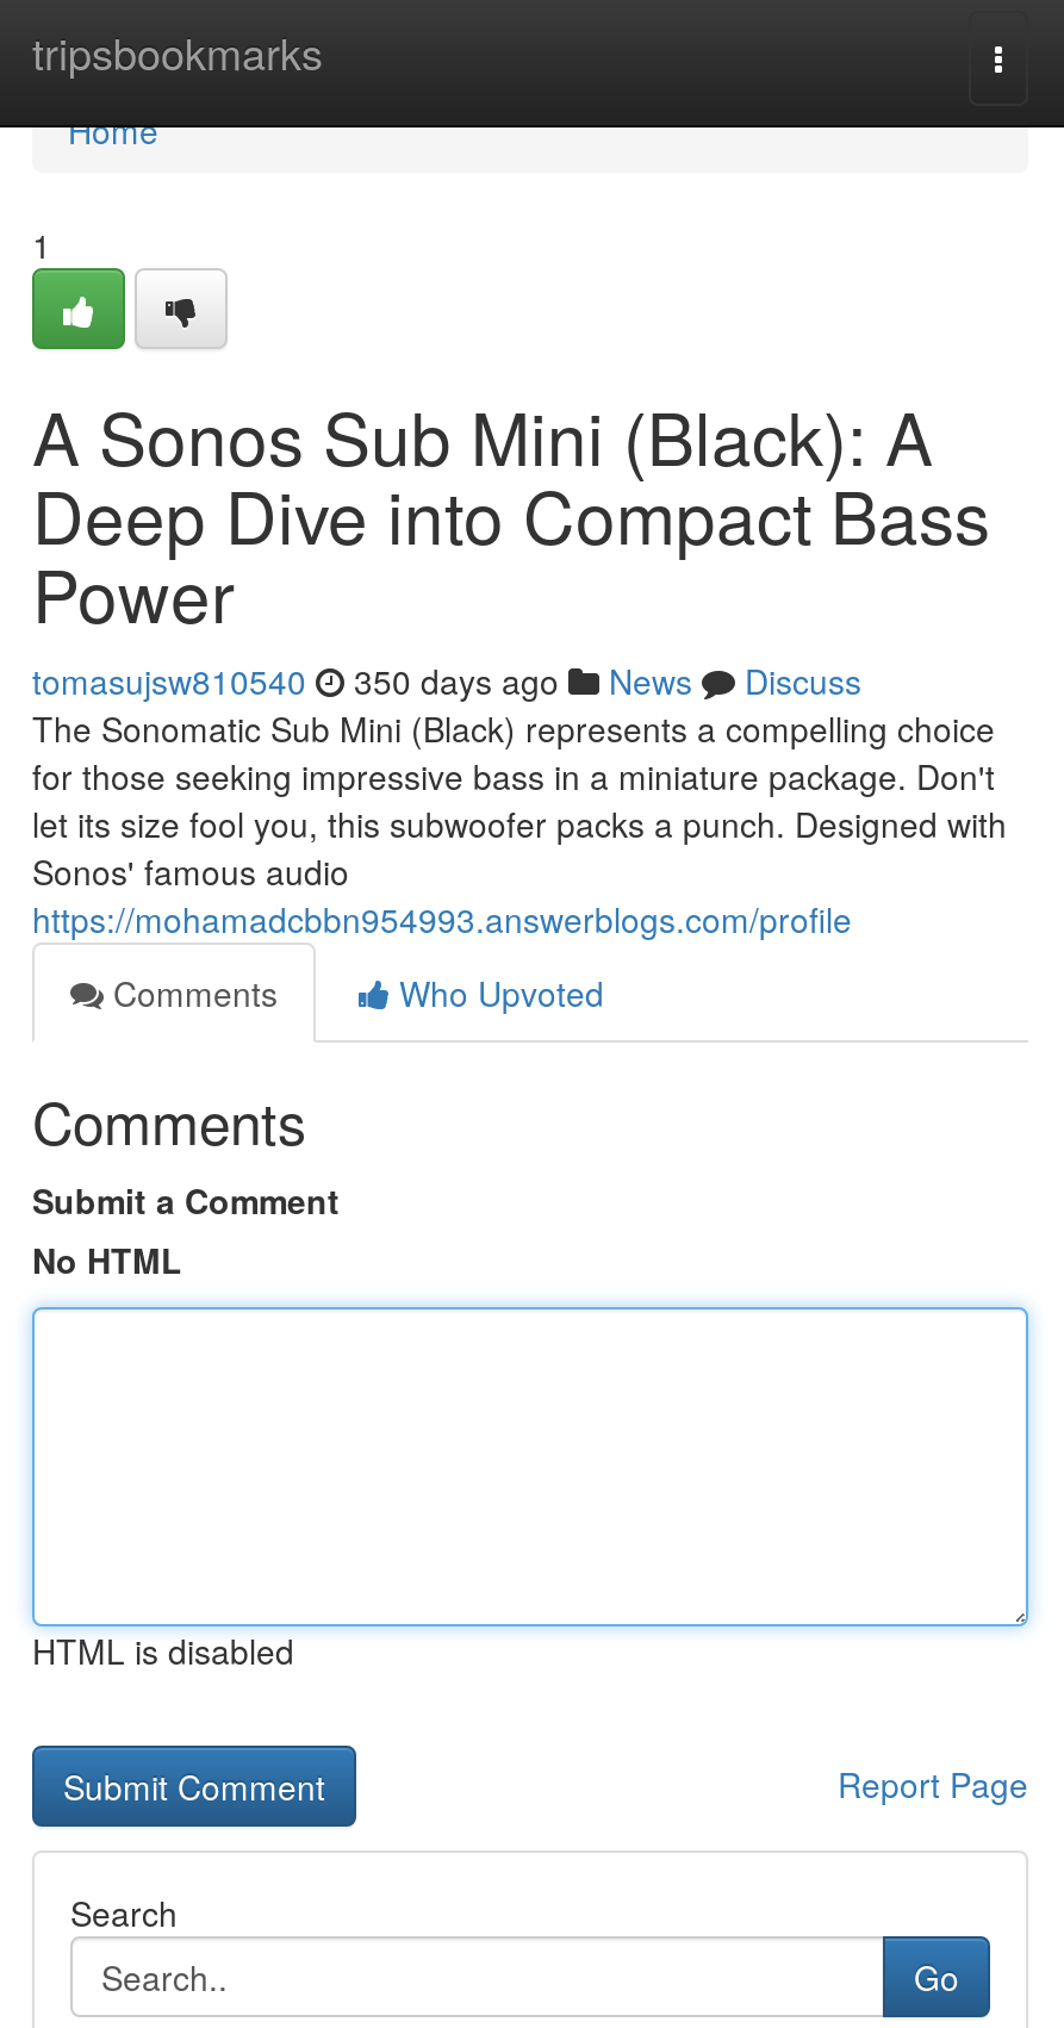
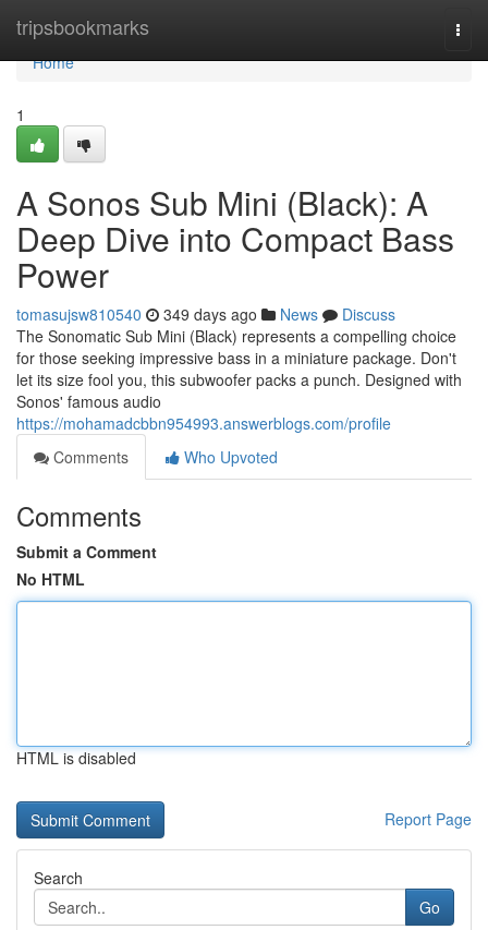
- tomasujsw810540 350 days ago News Discuss
+ tomasujsw810540 349 days ago News Discuss
